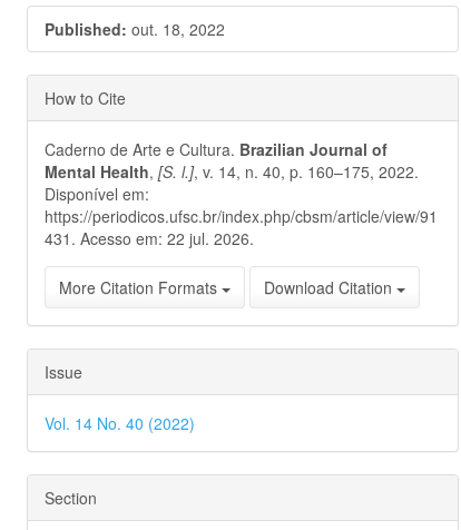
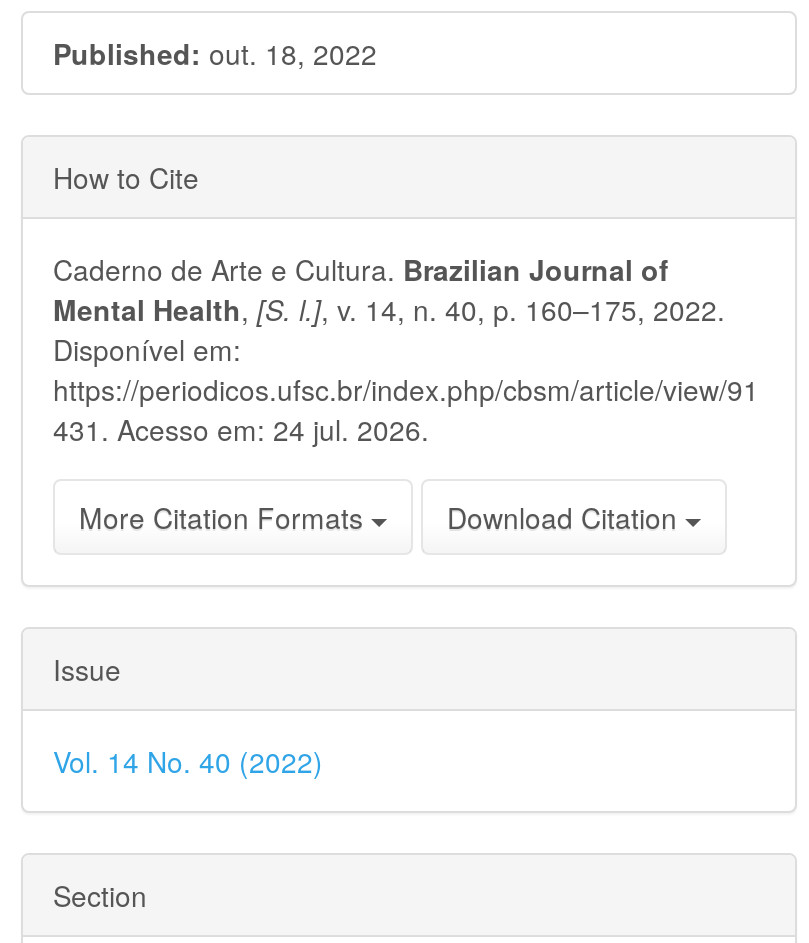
- 431. Acesso em: 22 jul. 2026.
+ 431. Acesso em: 24 jul. 2026.
